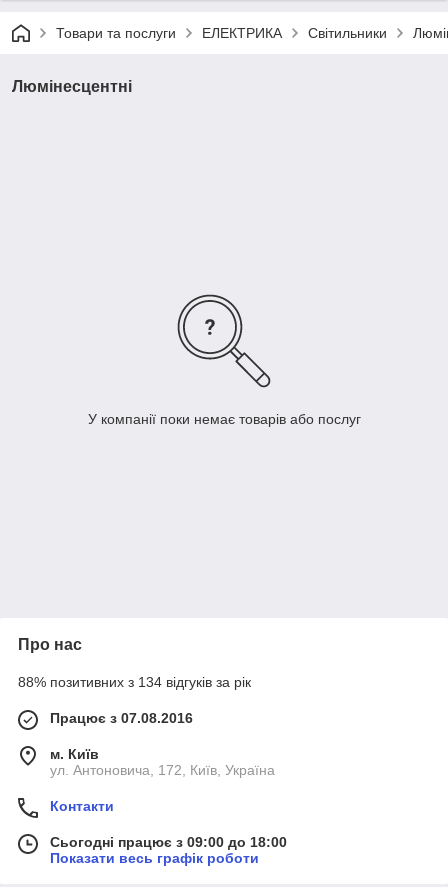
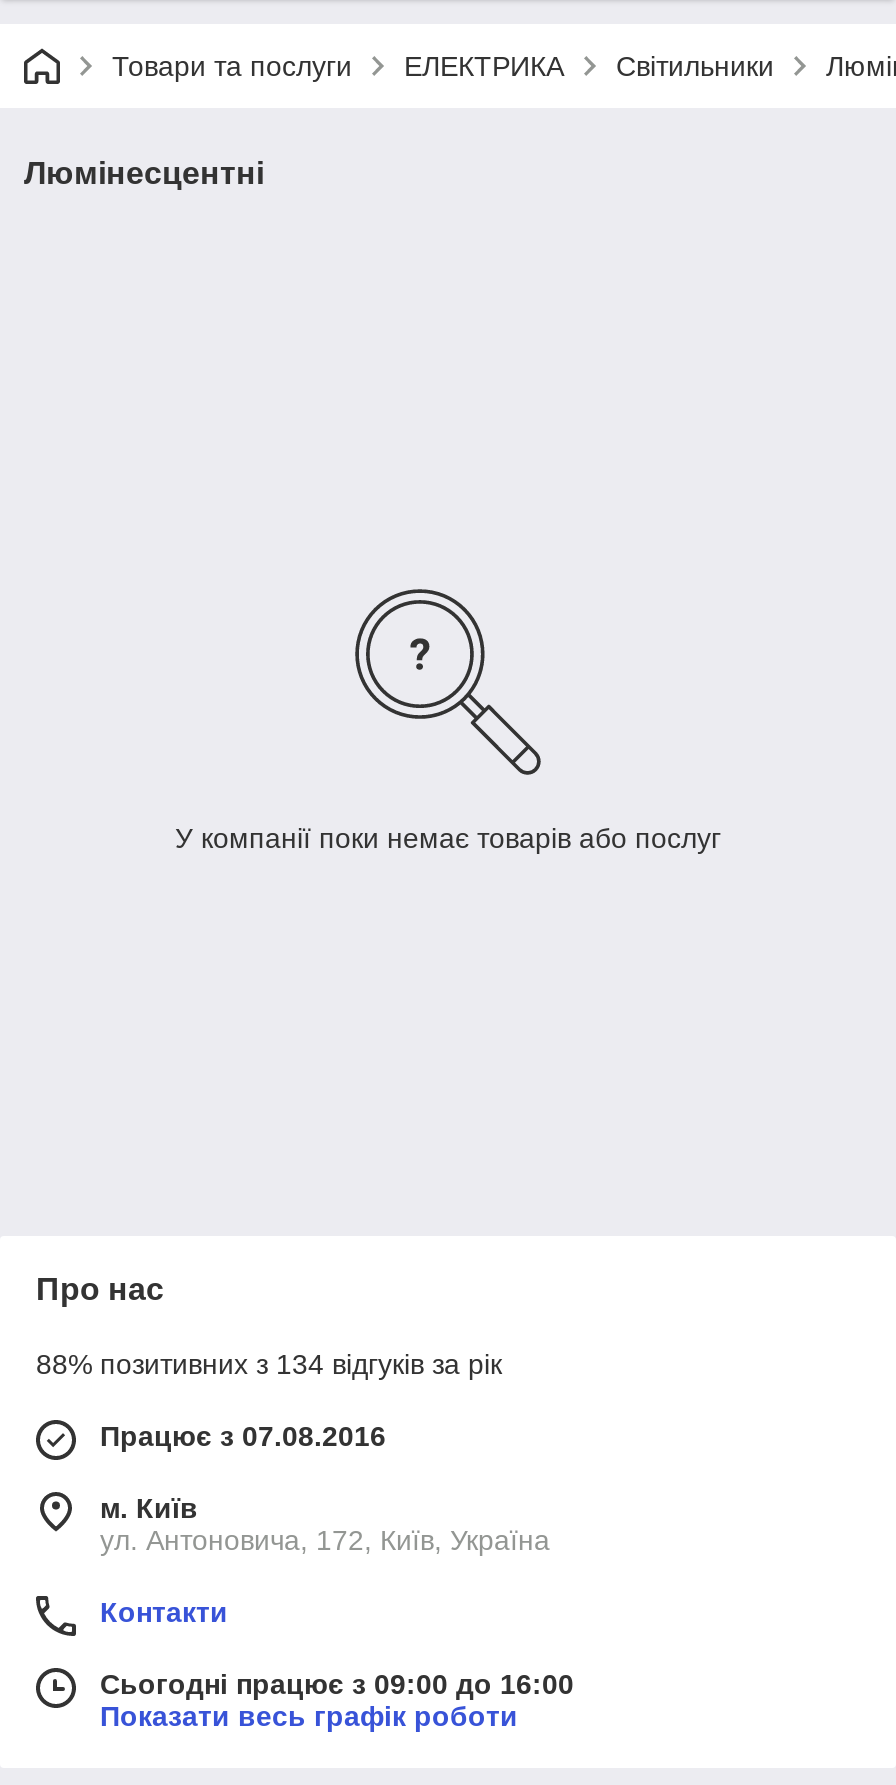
- Сьогодні працює з 09:00 до 18:00
+ Сьогодні працює з 09:00 до 16:00
